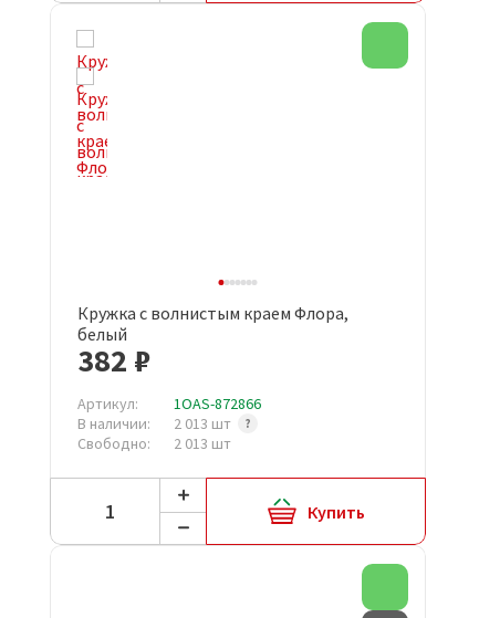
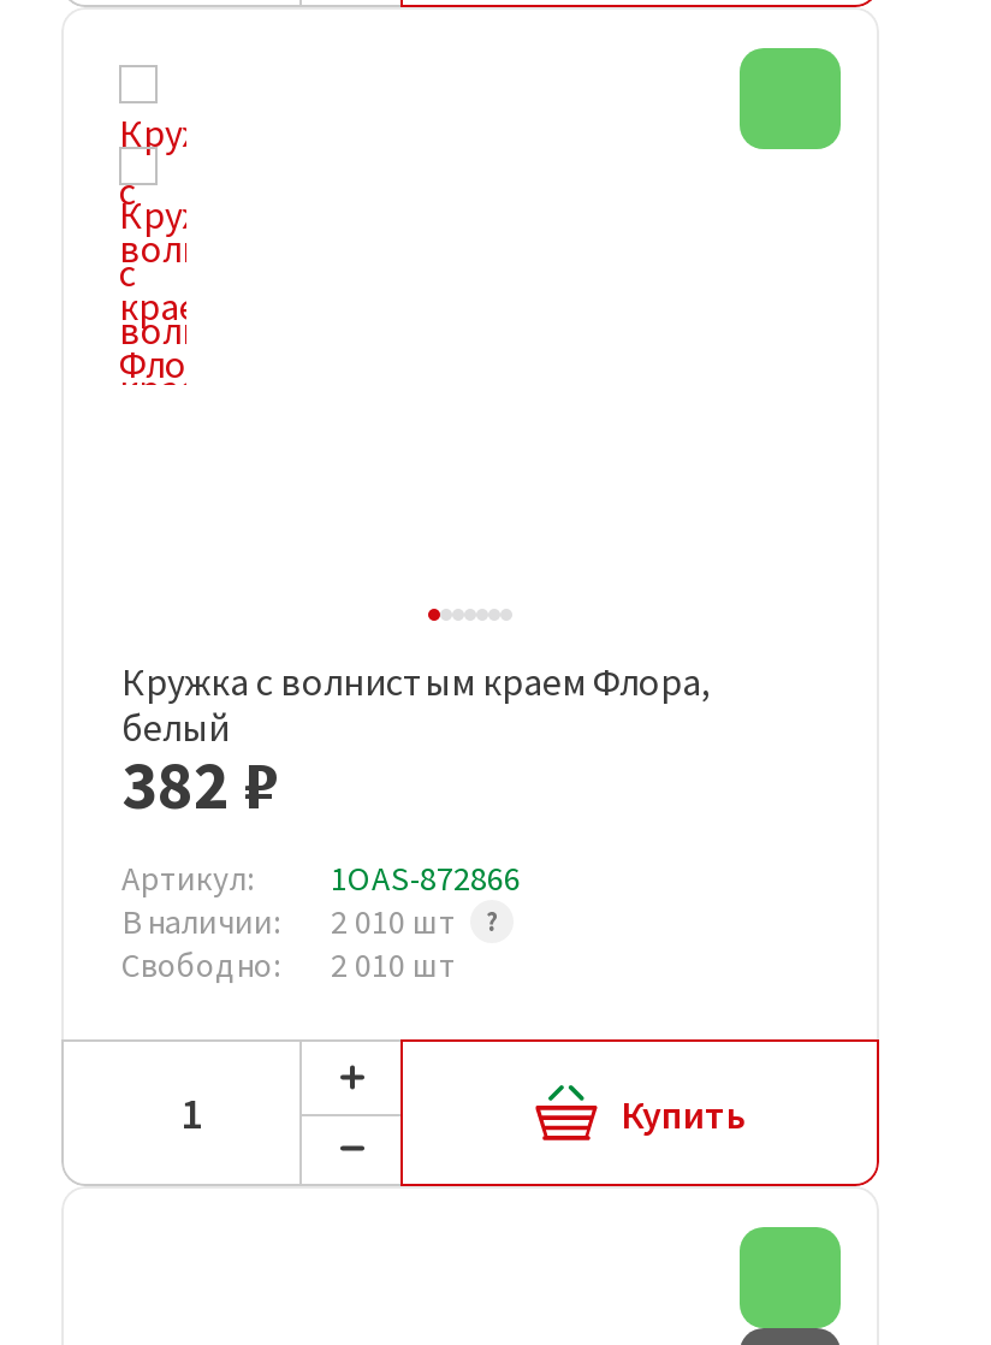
- В наличии: 2 013 шт
+ В наличии: 2 010 шт

- Свободно: 2 013 шт
+ Свободно: 2 010 шт
